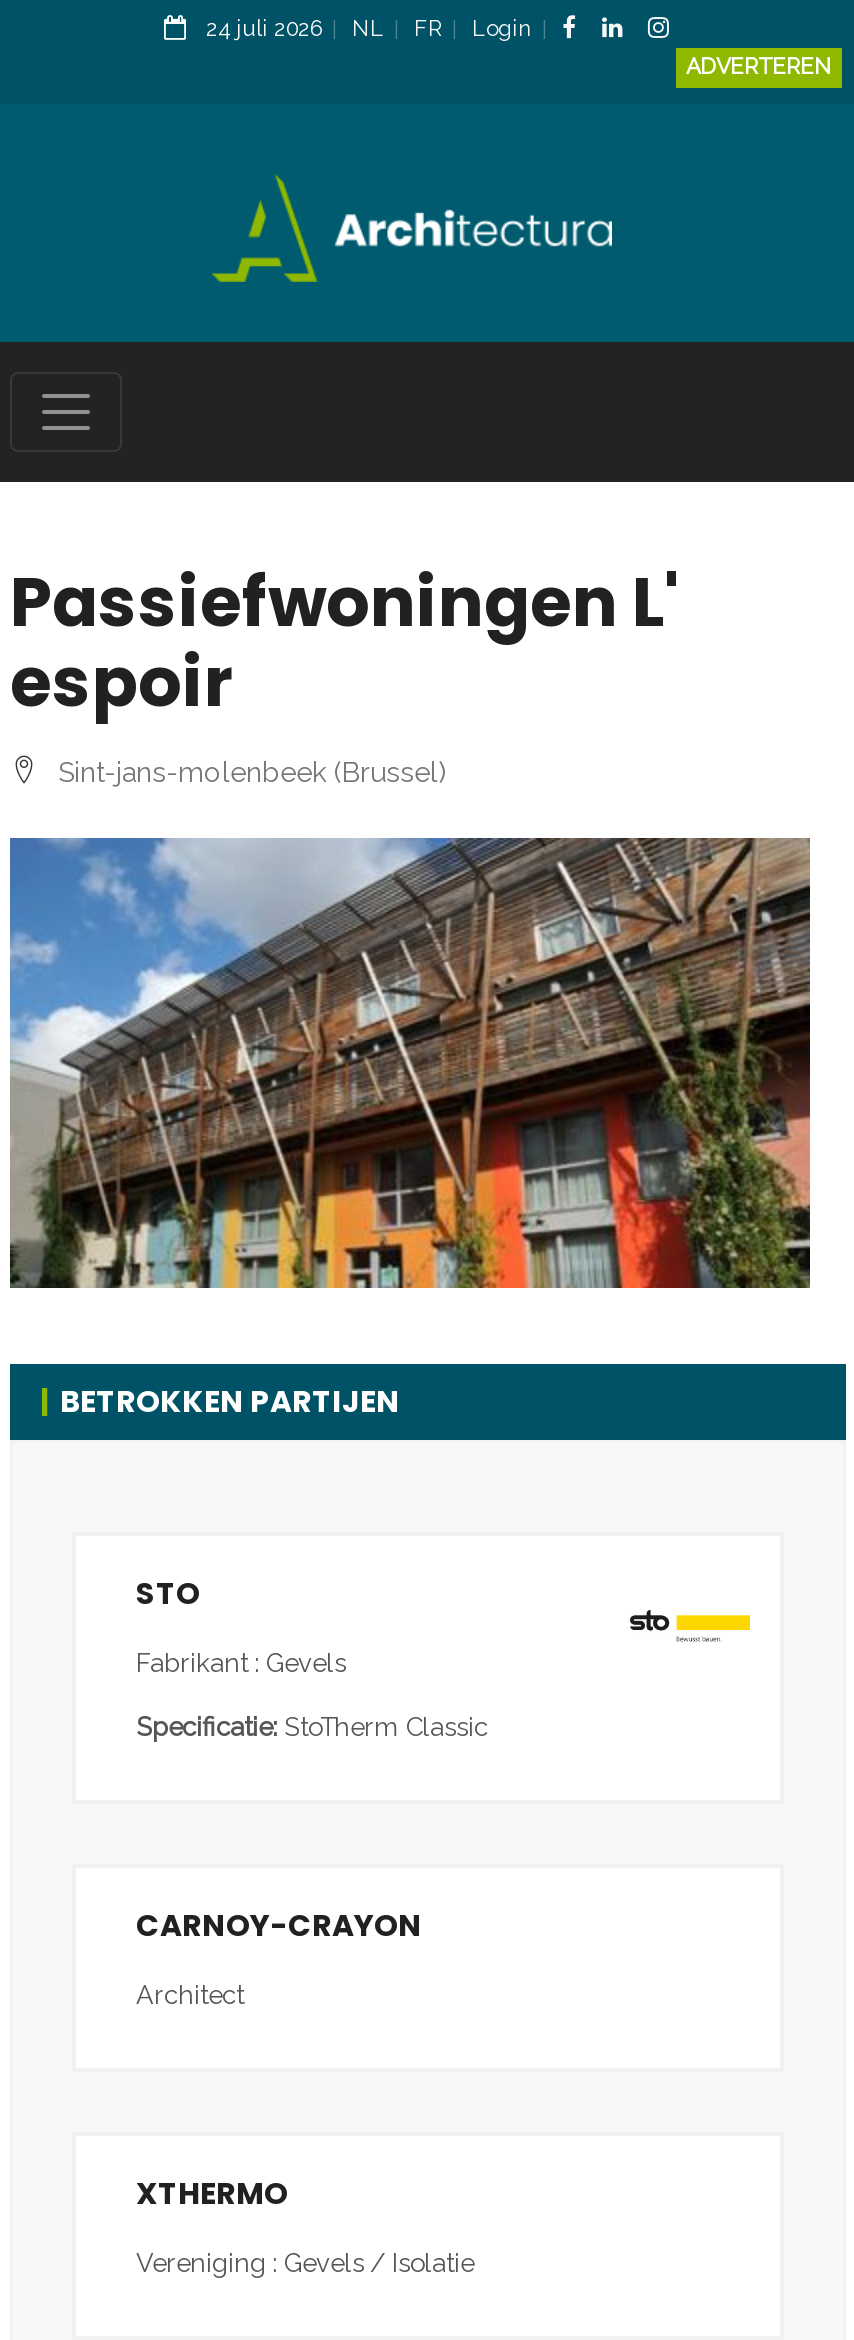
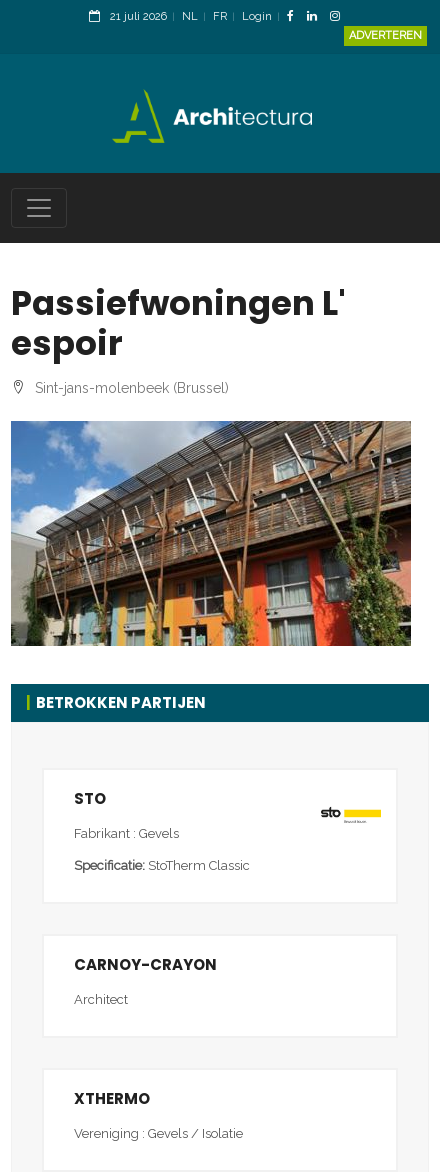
- 24 juli 2026 NL FR Login
+ 21 juli 2026 NL FR Login
